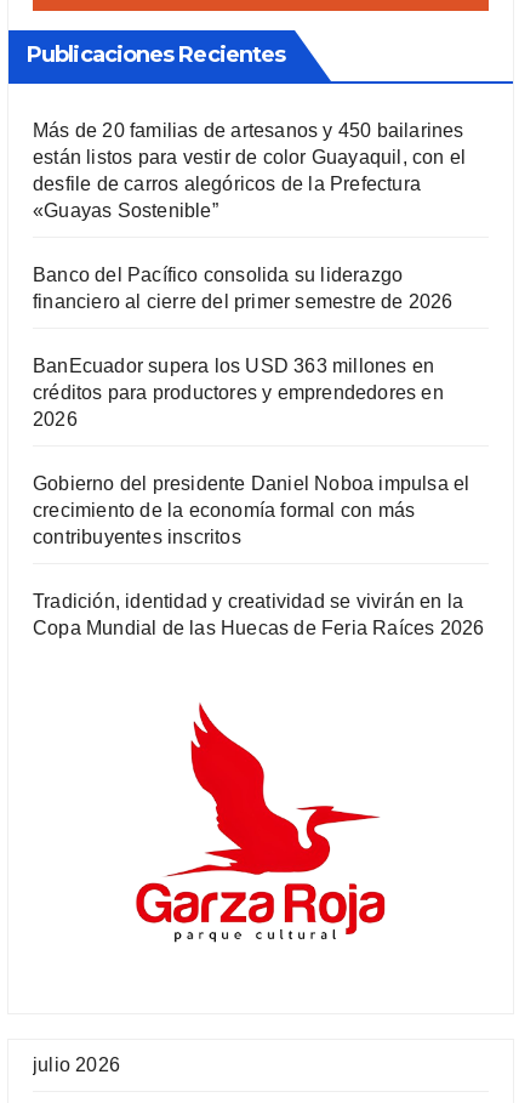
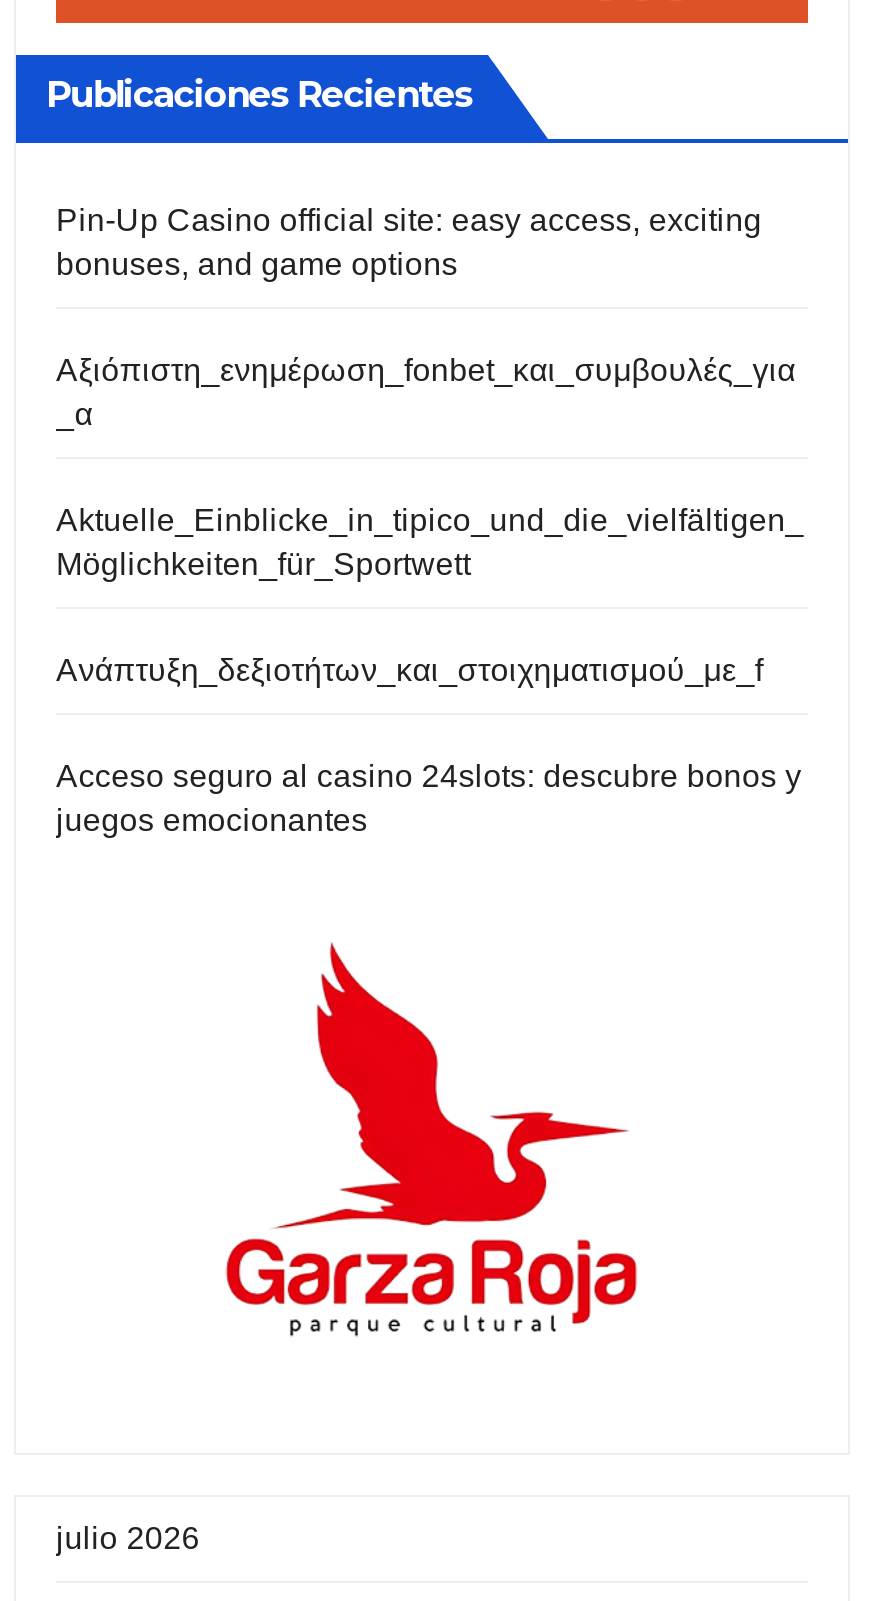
- Más de 20 familias de artesanos y 450 bailarines
- están listos para vestir de color Guayaquil, con el
- desfile de carros alegóricos de la Prefectura
- «Guayas Sostenible”
+ Pin-Up Casino official site: easy access, exciting
+ bonuses, and game options

- Banco del Pacífico consolida su liderazgo
- financiero al cierre del primer semestre de 2026
+ Αξιόπιστη_ενημέρωση_fonbet_και_συμβουλές_για
+ _α

- BanEcuador supera los USD 363 millones en
- créditos para productores y emprendedores en
- 2026
+ Aktuelle_Einblicke_in_tipico_und_die_vielfältigen_
+ Möglichkeiten_für_Sportwett

- Gobierno del presidente Daniel Noboa impulsa el
- crecimiento de la economía formal con más
- contribuyentes inscritos
+ Ανάπτυξη_δεξιοτήτων_και_στοιχηματισμού_με_f

- Tradición, identidad y creatividad se vivirán en la
- Copa Mundial de las Huecas de Feria Raíces 2026
+ Acceso seguro al casino 24slots: descubre bonos y
+ juegos emocionantes
